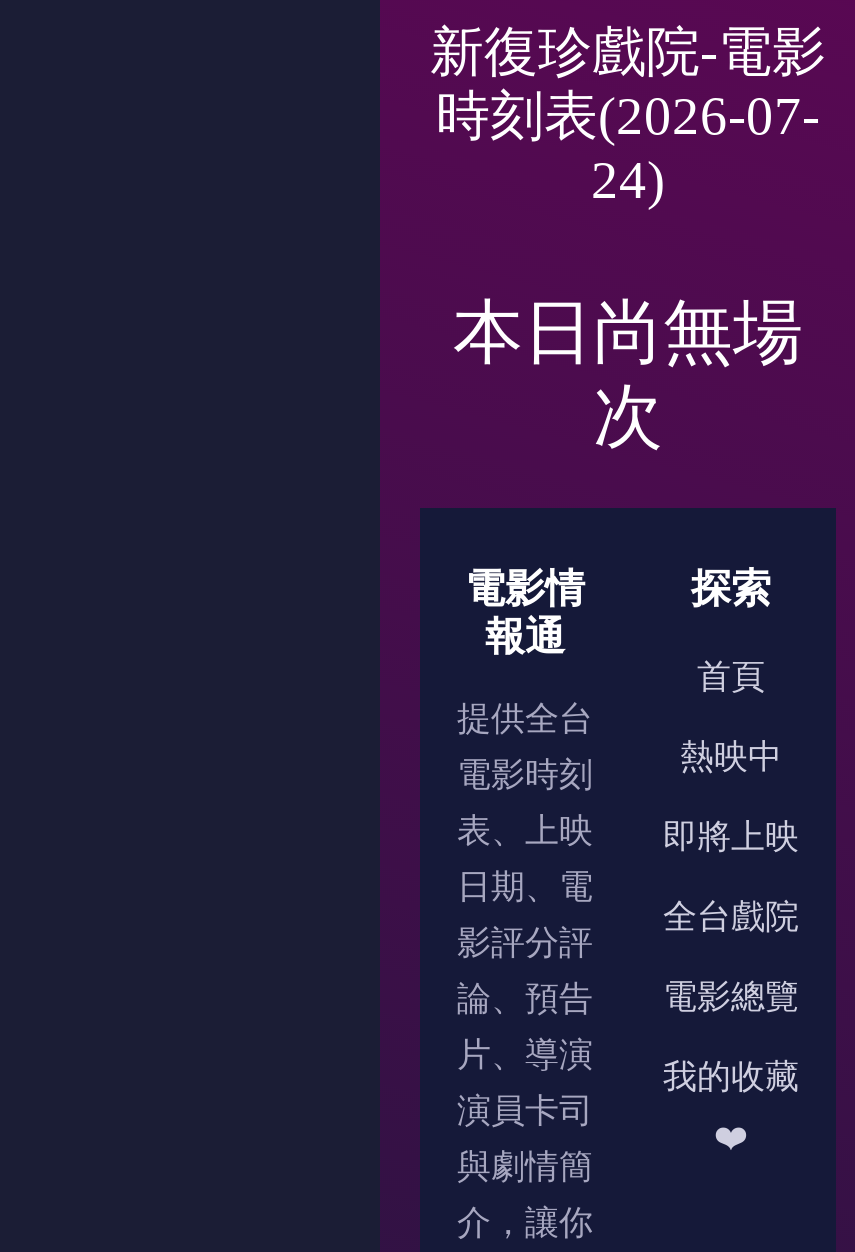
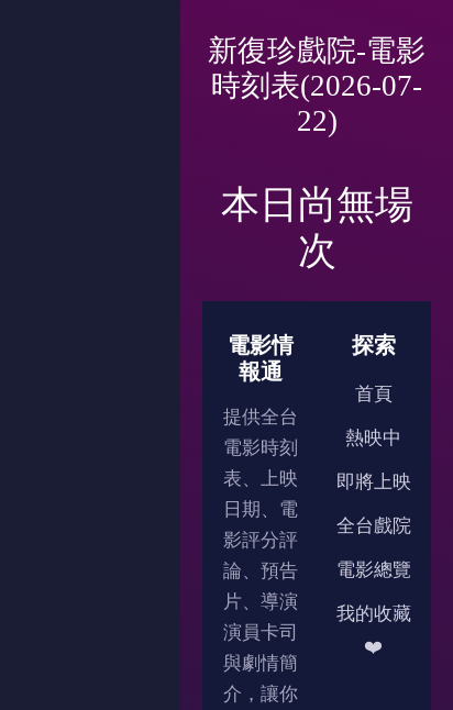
- 24)
+ 22)
